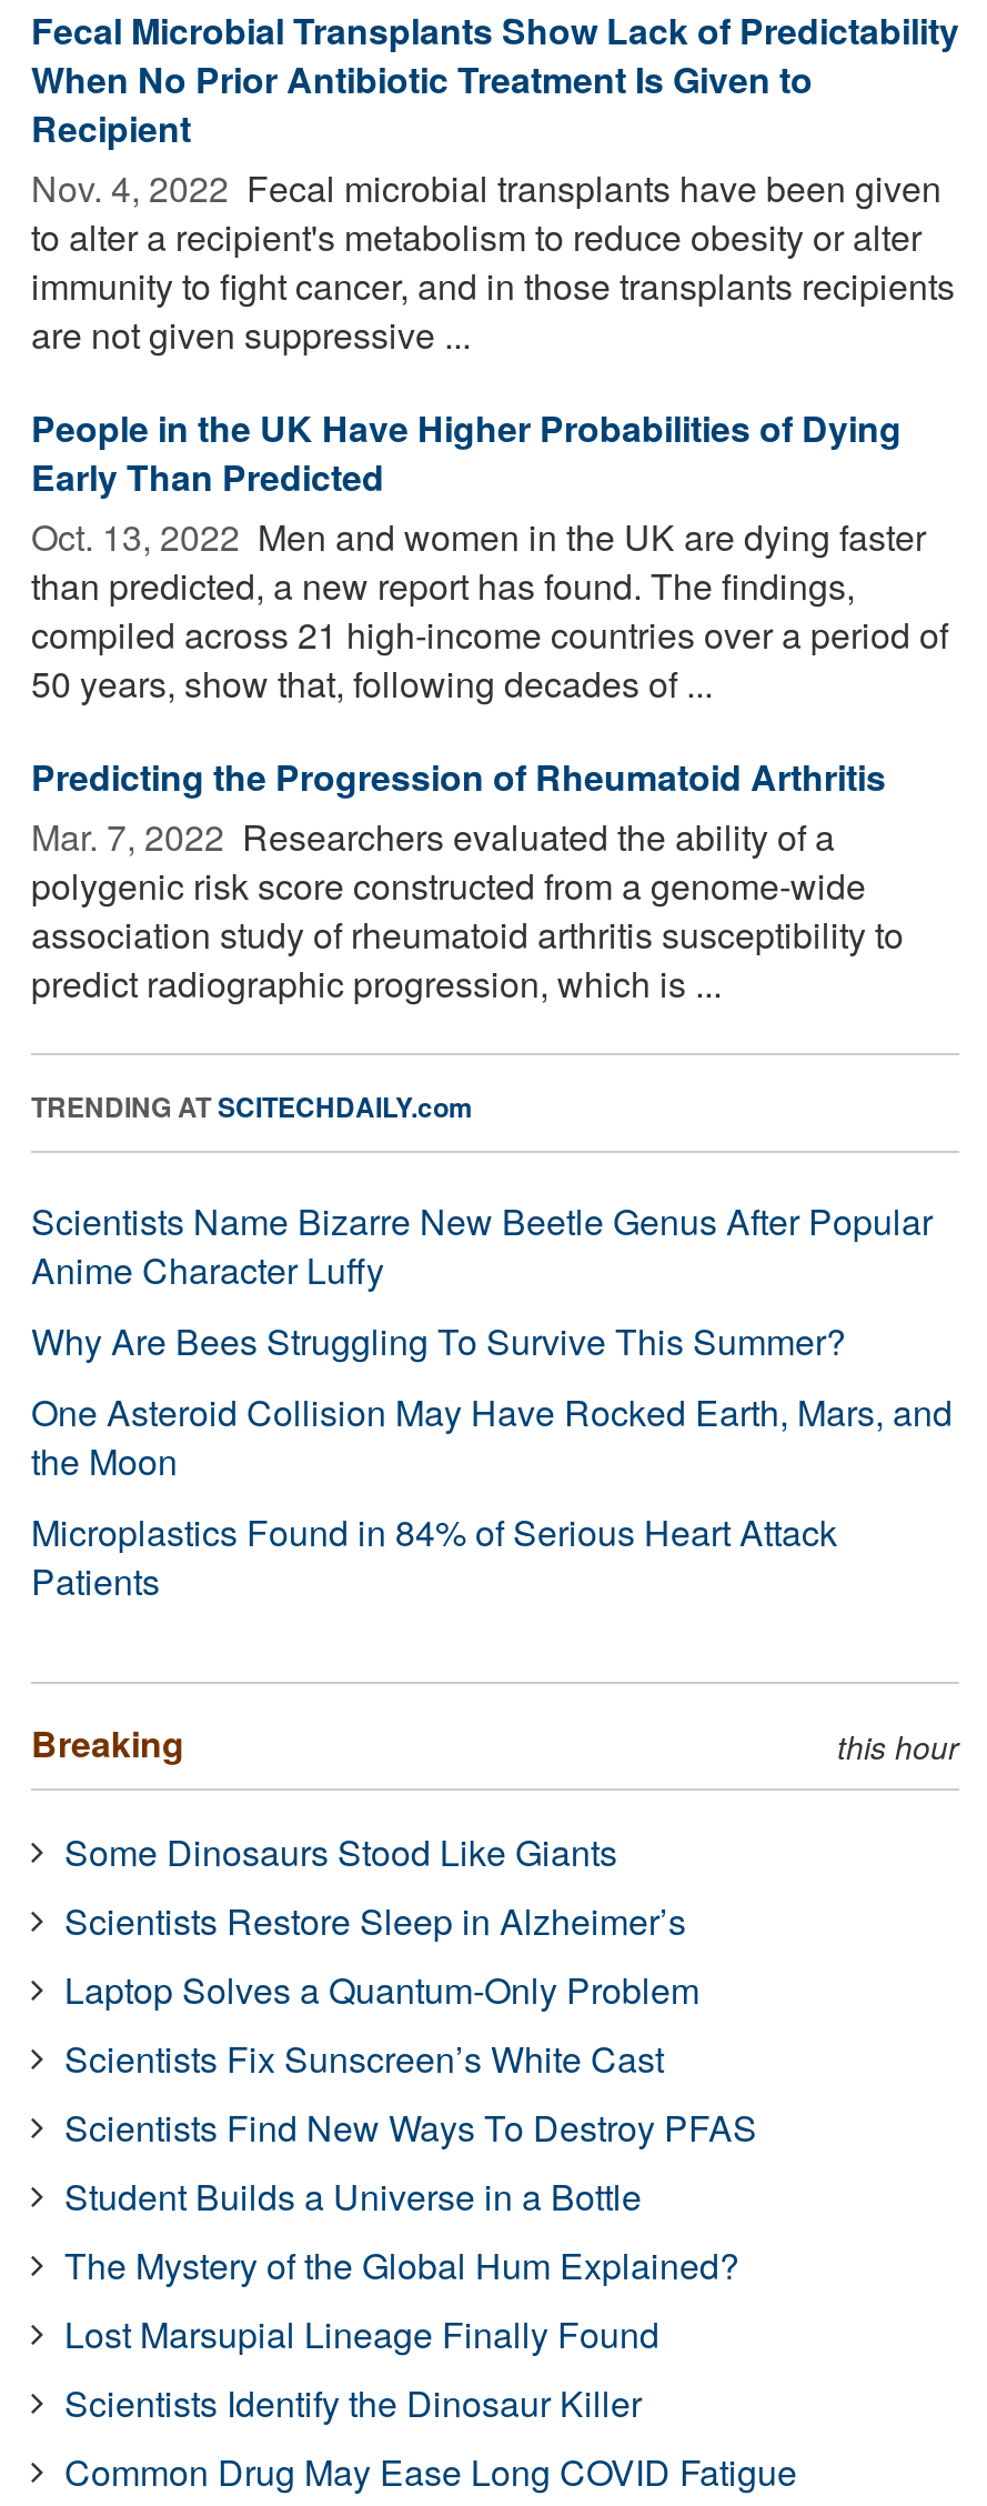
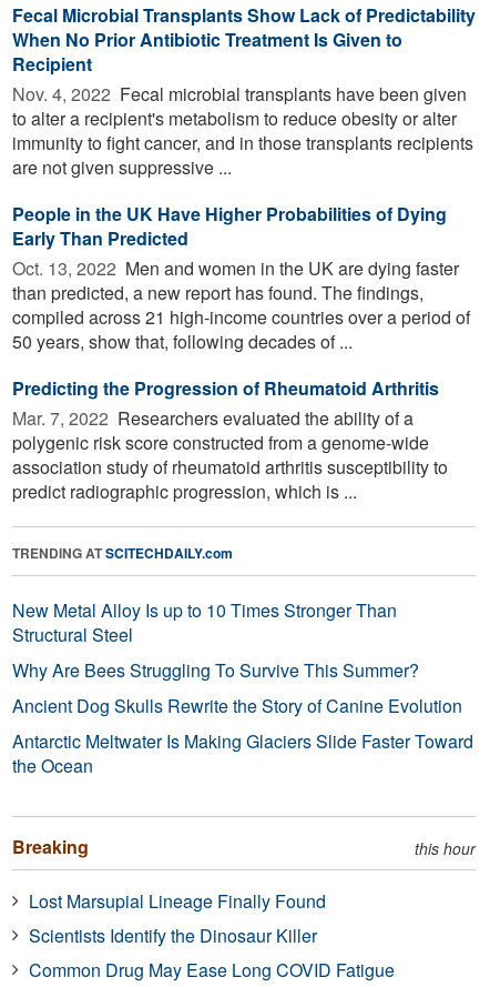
- Scientists Name Bizarre New Beetle Genus After Popular
- Anime Character Luffy
+ New Metal Alloy Is up to 10 Times Stronger Than
+ Structural Steel

- One Asteroid Collision May Have Rocked Earth, Mars, and
- the Moon
- Microplastics Found in 84% of Serious Heart Attack
- Patients
+ Ancient Dog Skulls Rewrite the Story of Canine Evolution
+ Antarctic Meltwater Is Making Glaciers Slide Faster Toward
+ the Ocean

- Some Dinosaurs Stood Like Giants
- Scientists Restore Sleep in Alzheimer’s
- Laptop Solves a Quantum-Only Problem
- Scientists Fix Sunscreen’s White Cast
- Scientists Find New Ways To Destroy PFAS
- Student Builds a Universe in a Bottle
- The Mystery of the Global Hum Explained?
